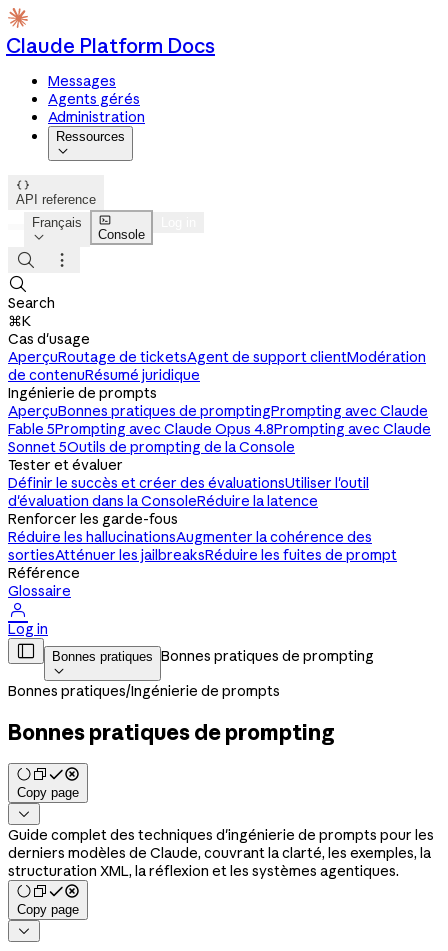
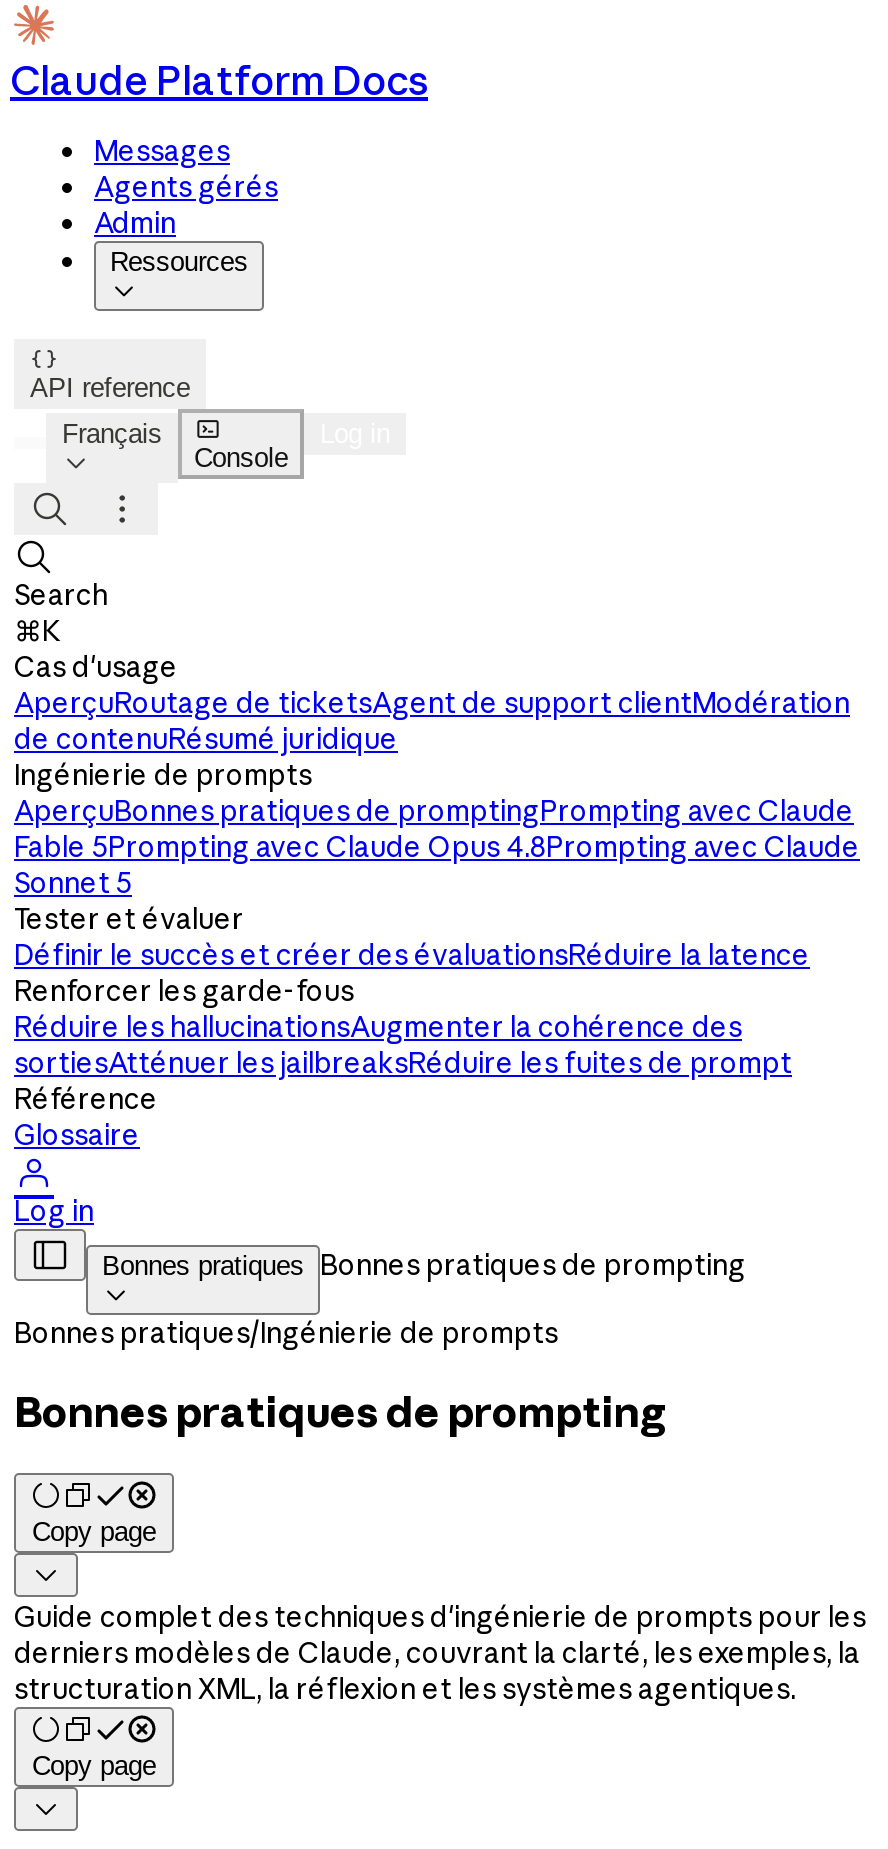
- Administration
+ Admin

- Sonnet 5Outils de prompting de la Console
+ Sonnet 5

- Définir le succès et créer des évaluationsUtiliser l'outil
- d'évaluation dans la ConsoleRéduire la latence
+ Définir le succès et créer des évaluationsRéduire la latence
